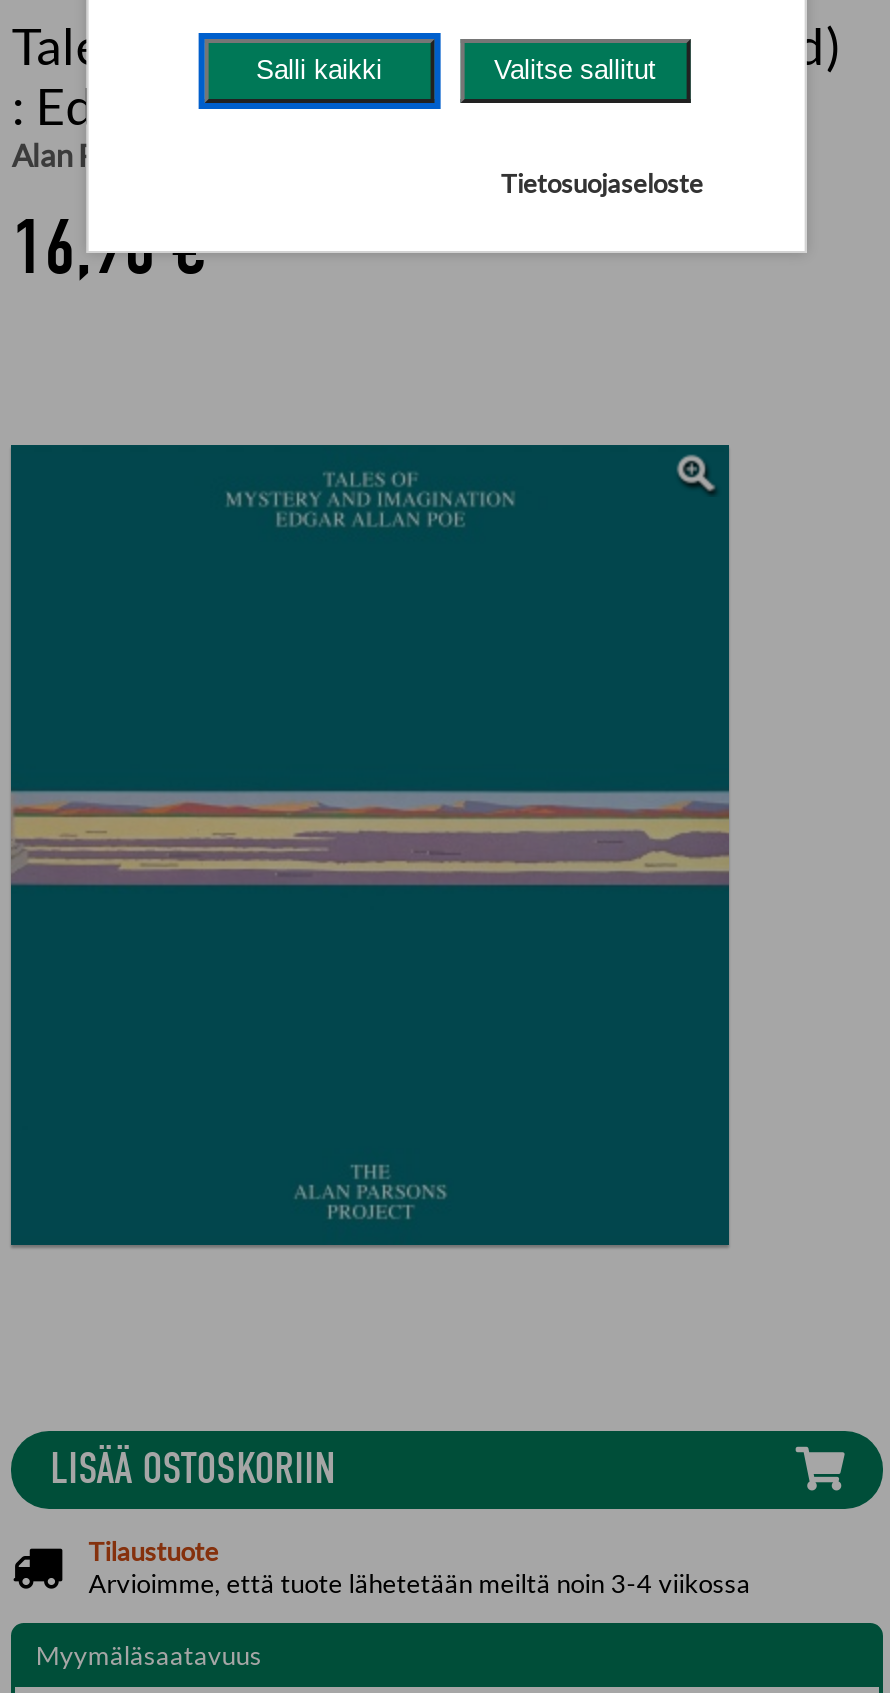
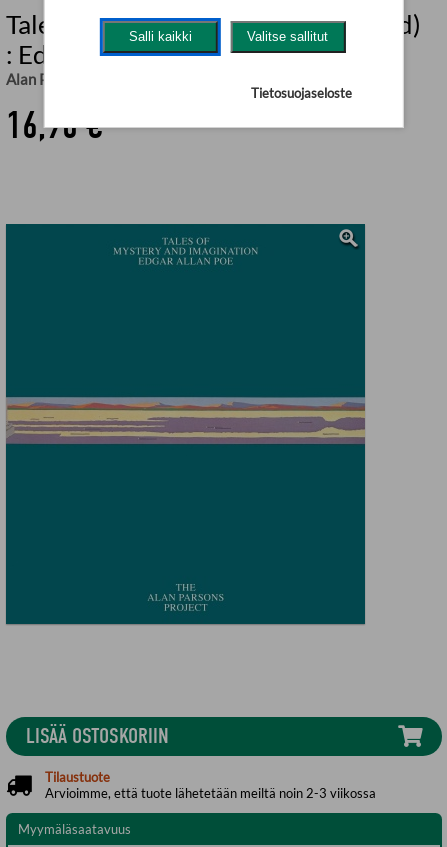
- Arvioimme, että tuote lähetetään meiltä noin 3-4 viikossa
+ Arvioimme, että tuote lähetetään meiltä noin 2-3 viikossa
